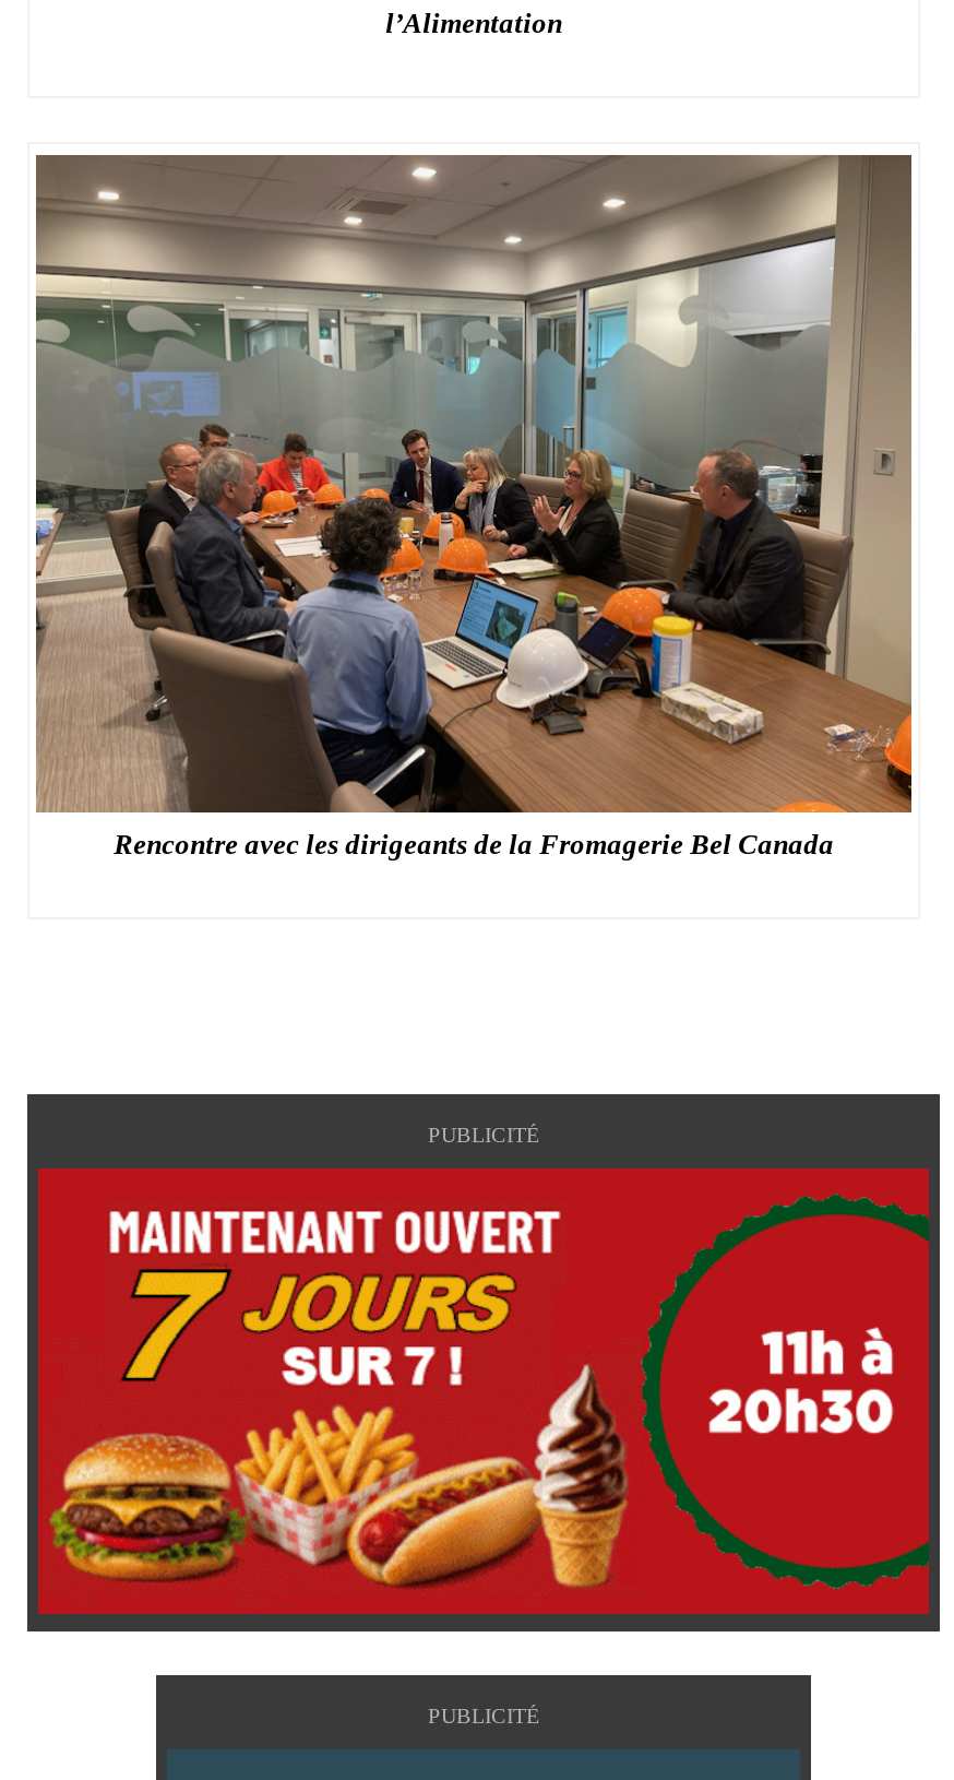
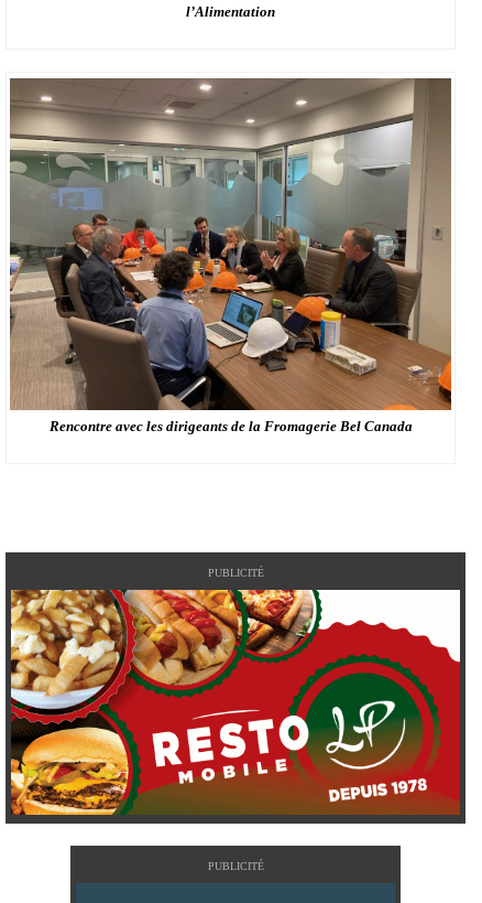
- [image]
+ [image]
